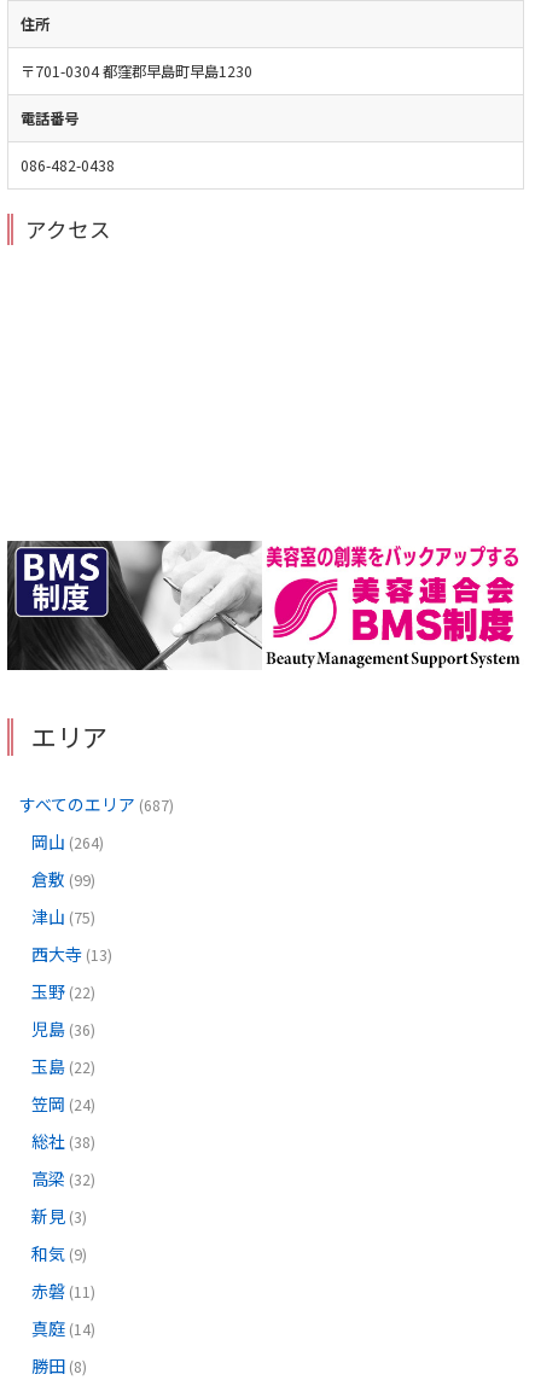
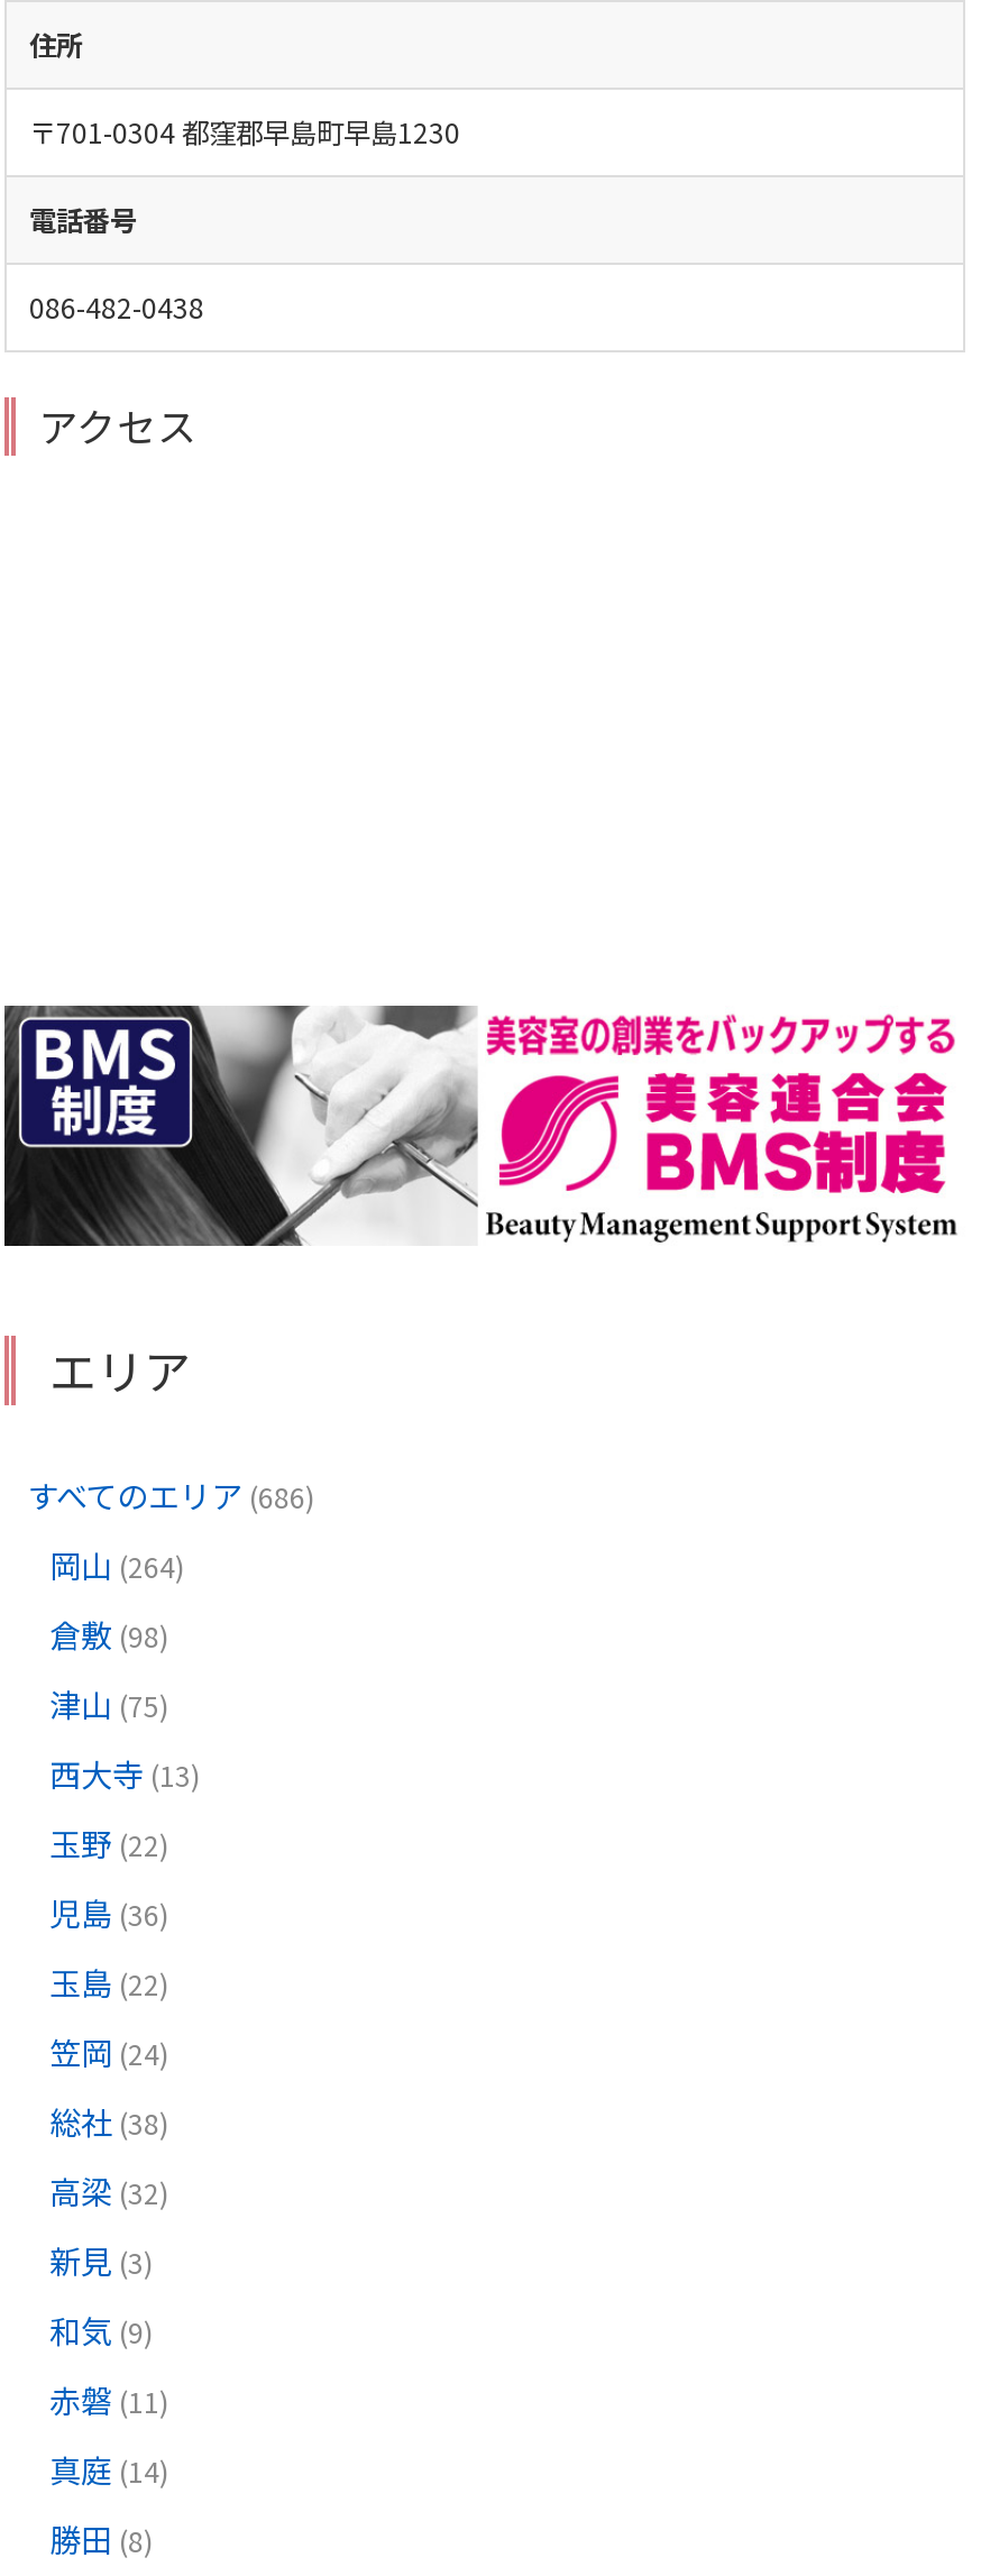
- すべてのエリア(687)
+ すべてのエリア(686)

- 倉敷(99)
+ 倉敷(98)
